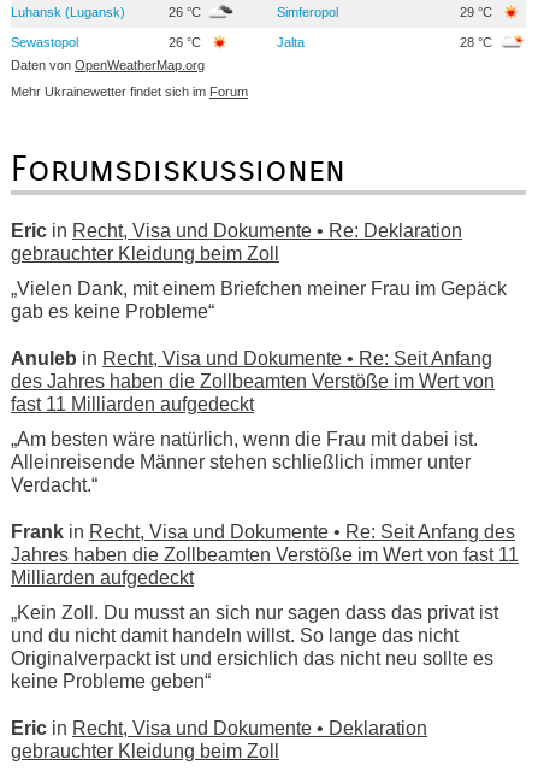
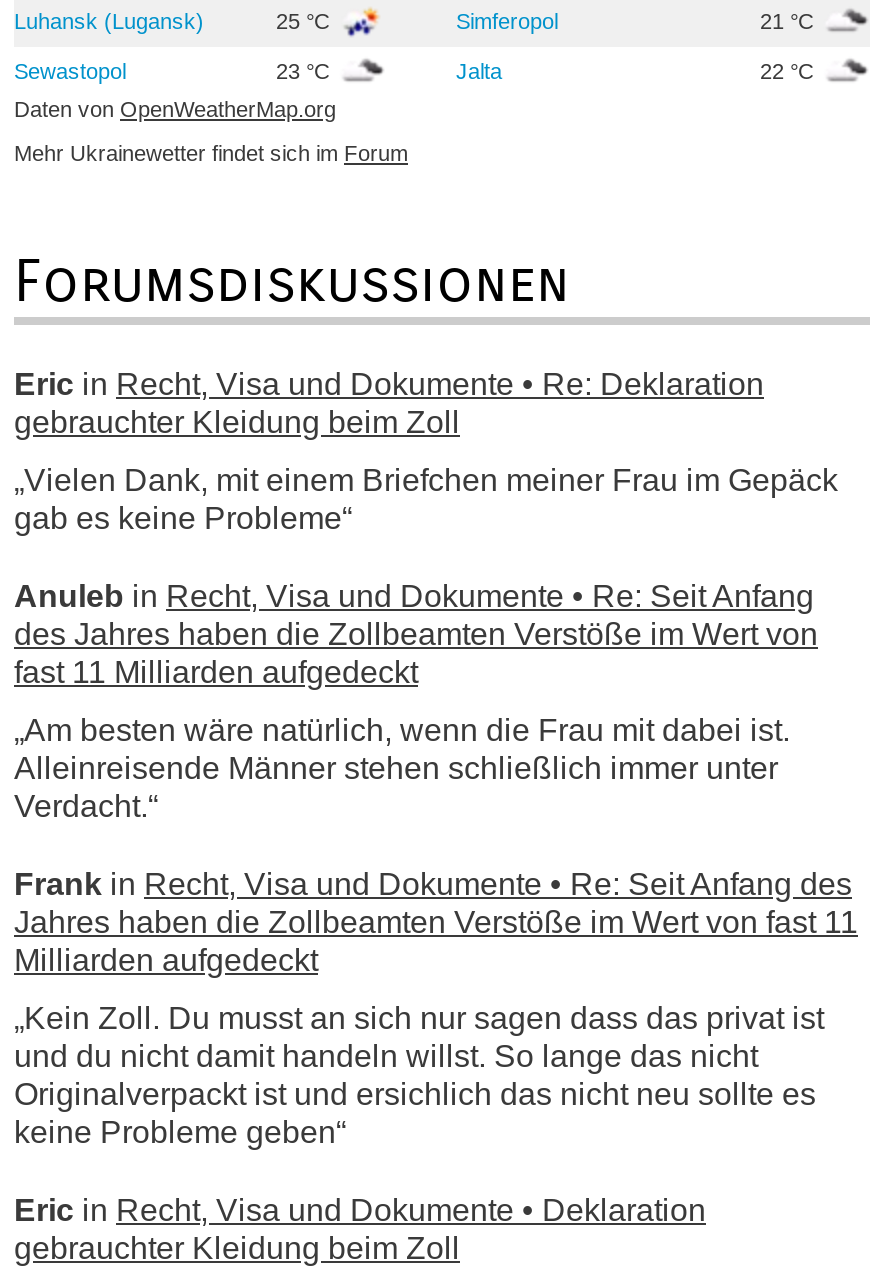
- 26 °C
+ 25 °C

- 29 °C
+ 21 °C

- 26 °C
+ 23 °C

- 28 °C
+ 22 °C
